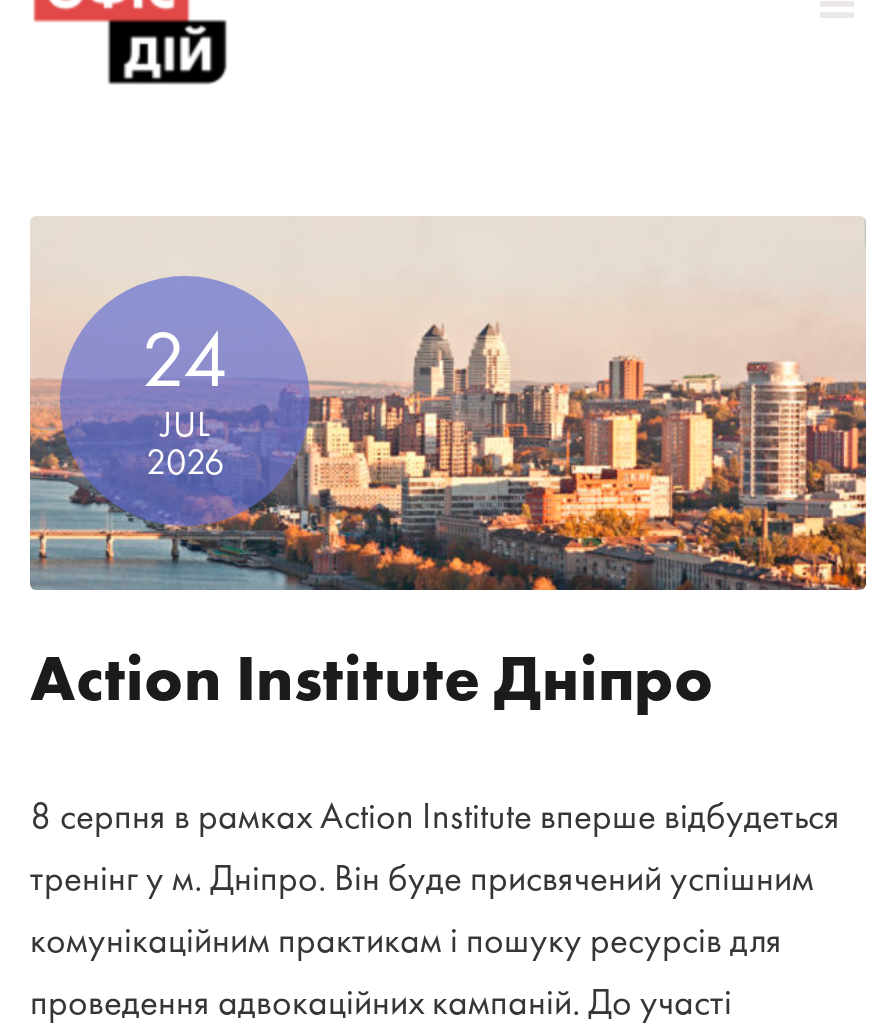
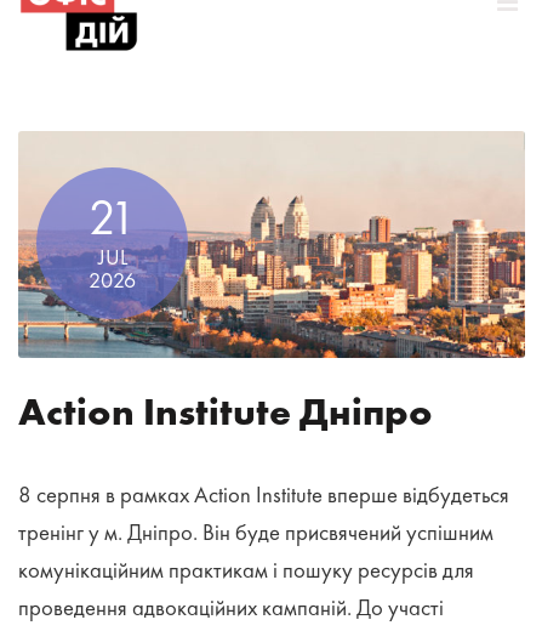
- 24
+ 21
